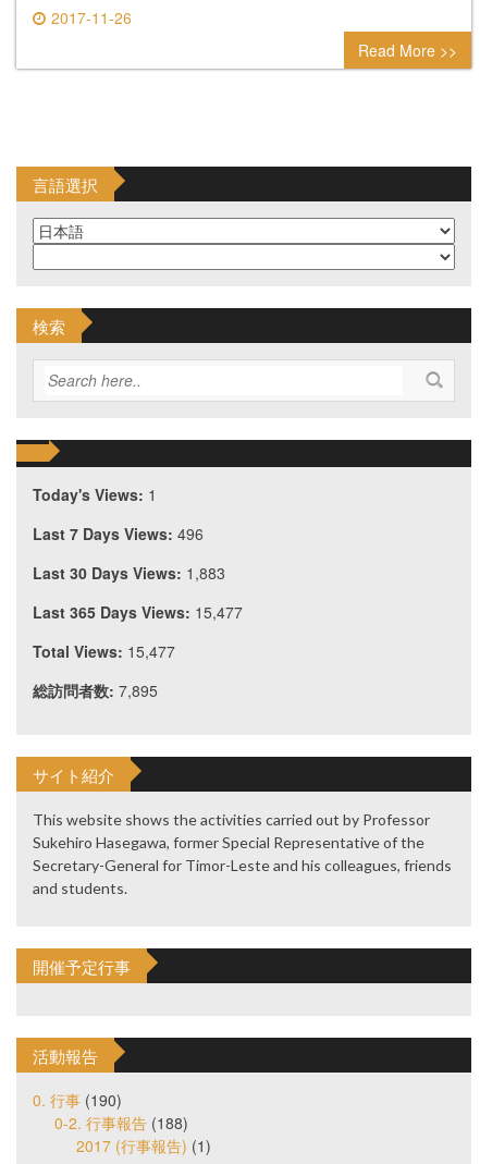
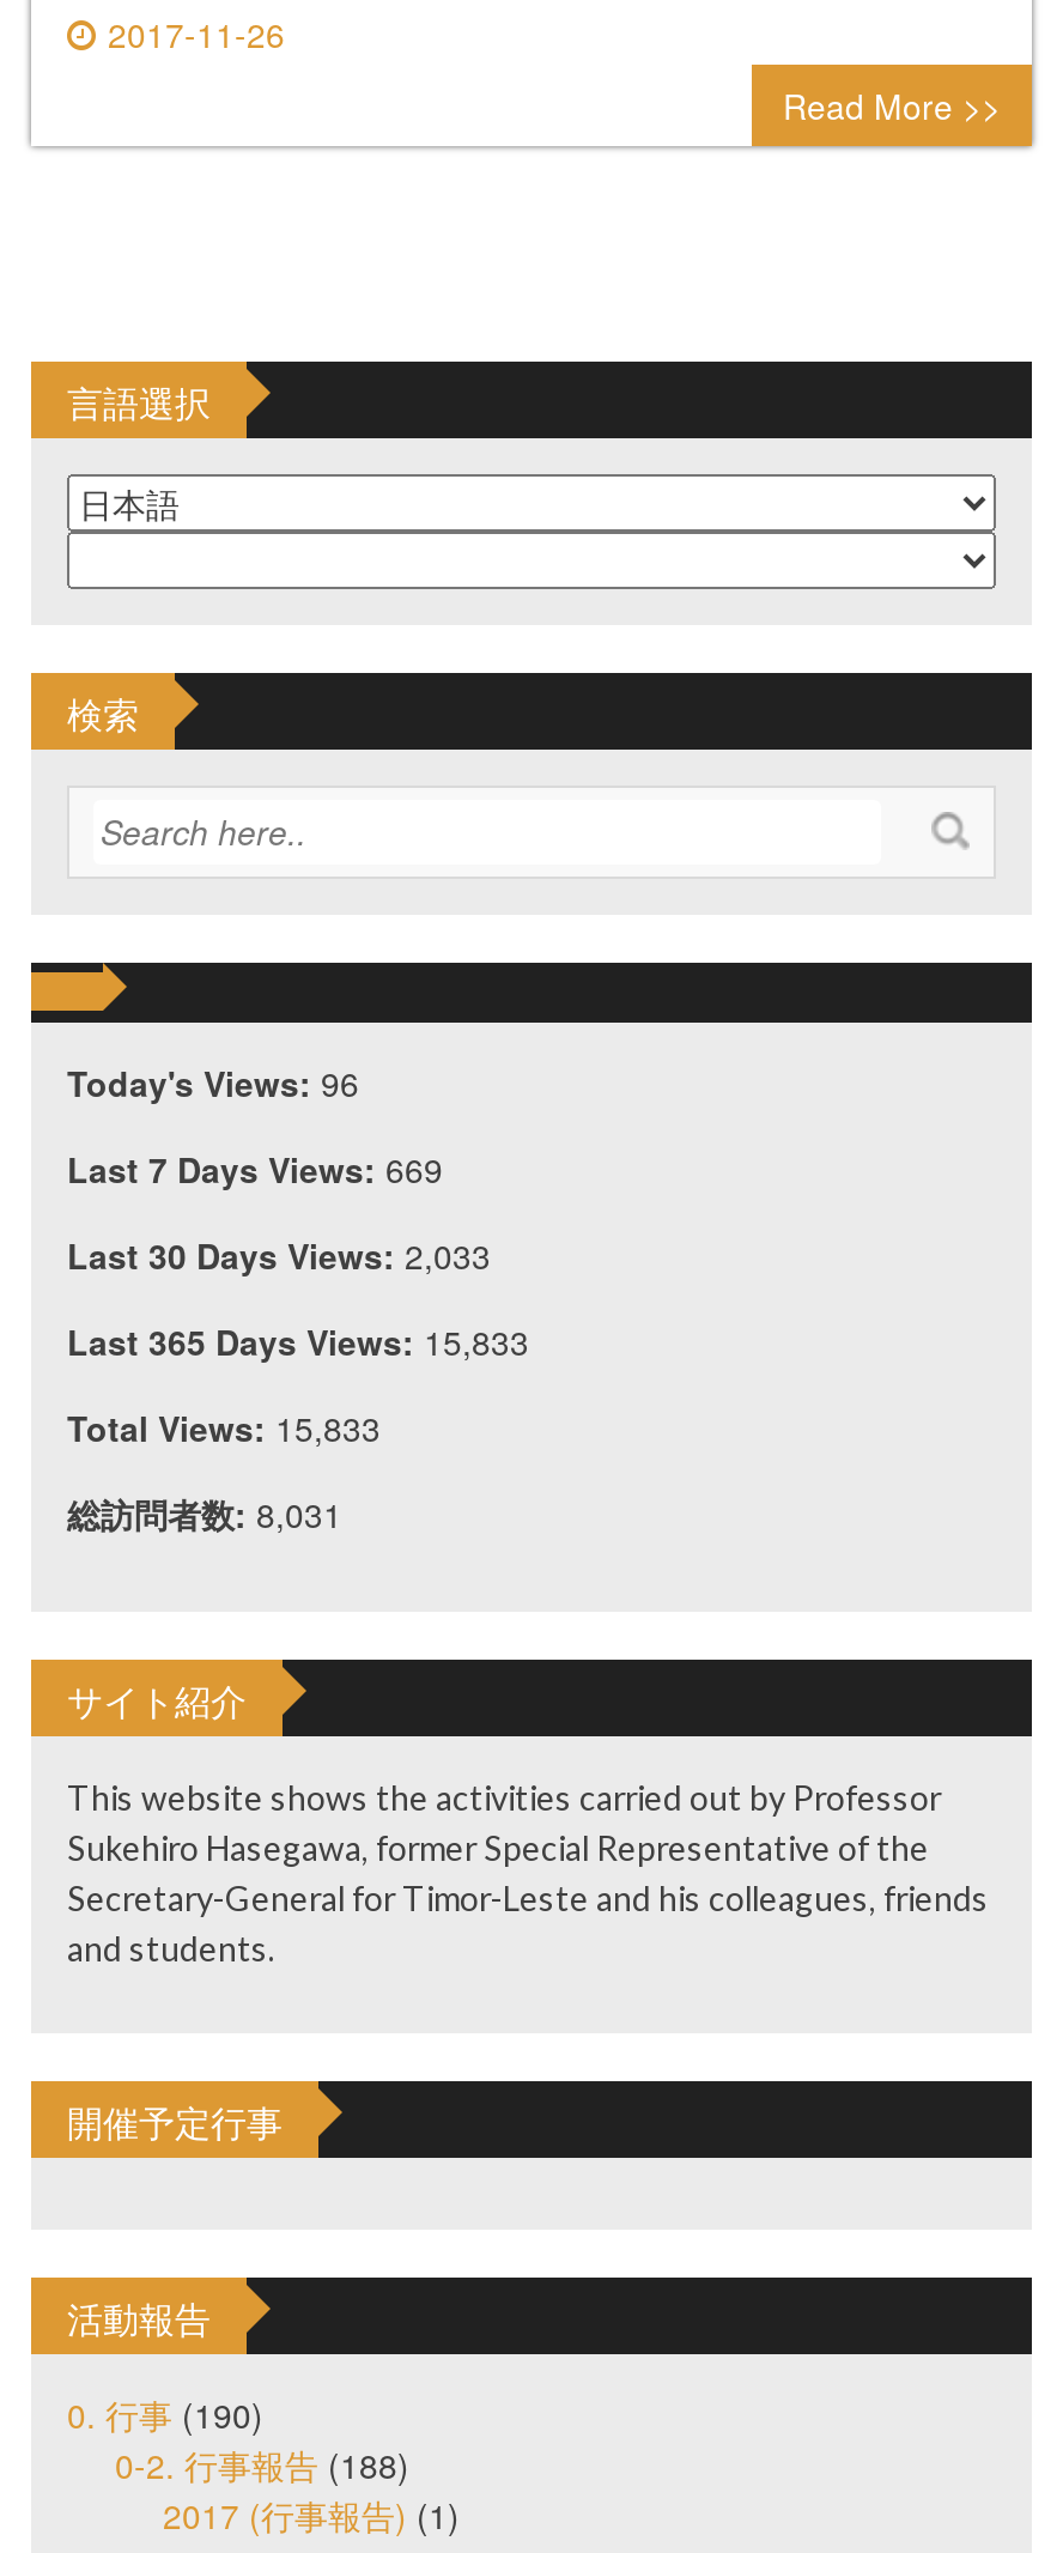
- Today's Views: 1
+ Today's Views: 96

- Last 7 Days Views: 496
+ Last 7 Days Views: 669

- Last 30 Days Views: 1,883
+ Last 30 Days Views: 2,033

- Last 365 Days Views: 15,477
+ Last 365 Days Views: 15,833

- Total Views: 15,477
+ Total Views: 15,833

- 総訪問者数: 7,895
+ 総訪問者数: 8,031
